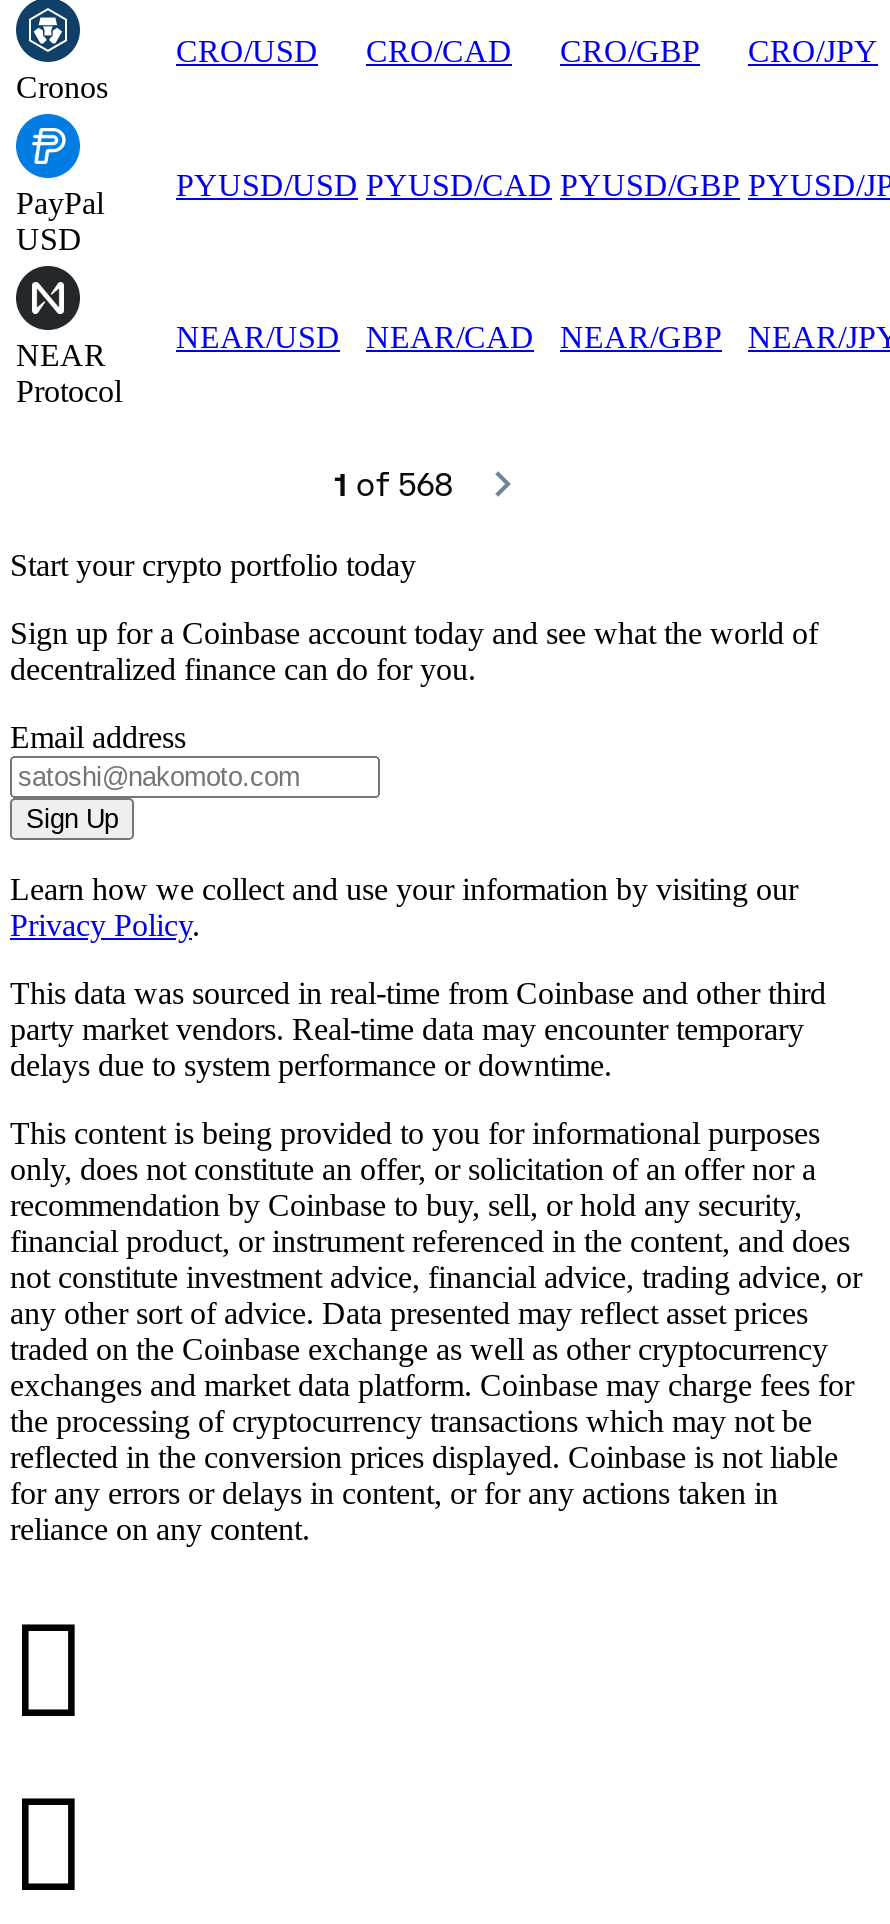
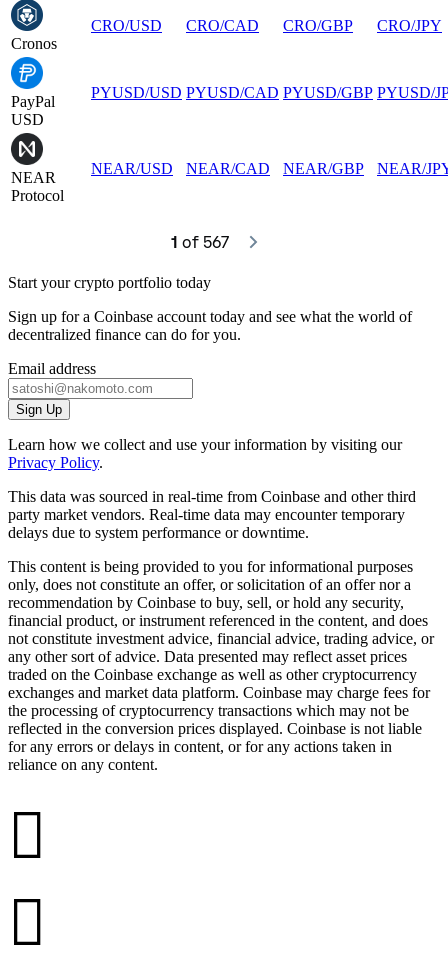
- 1 of 568
+ 1 of 567
